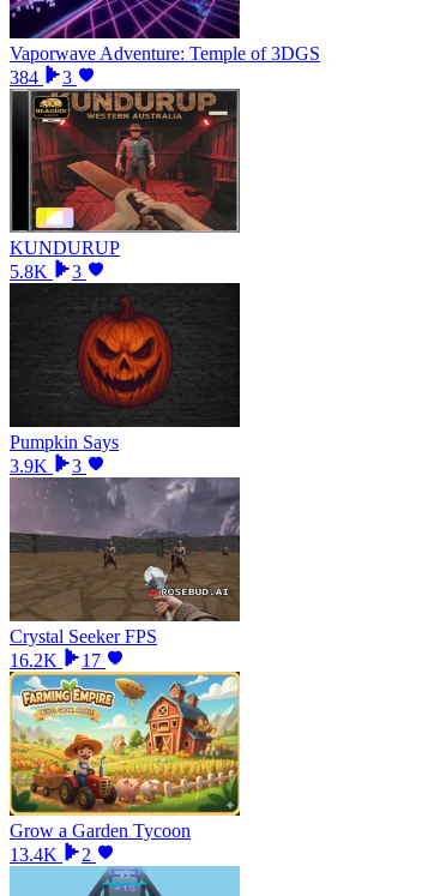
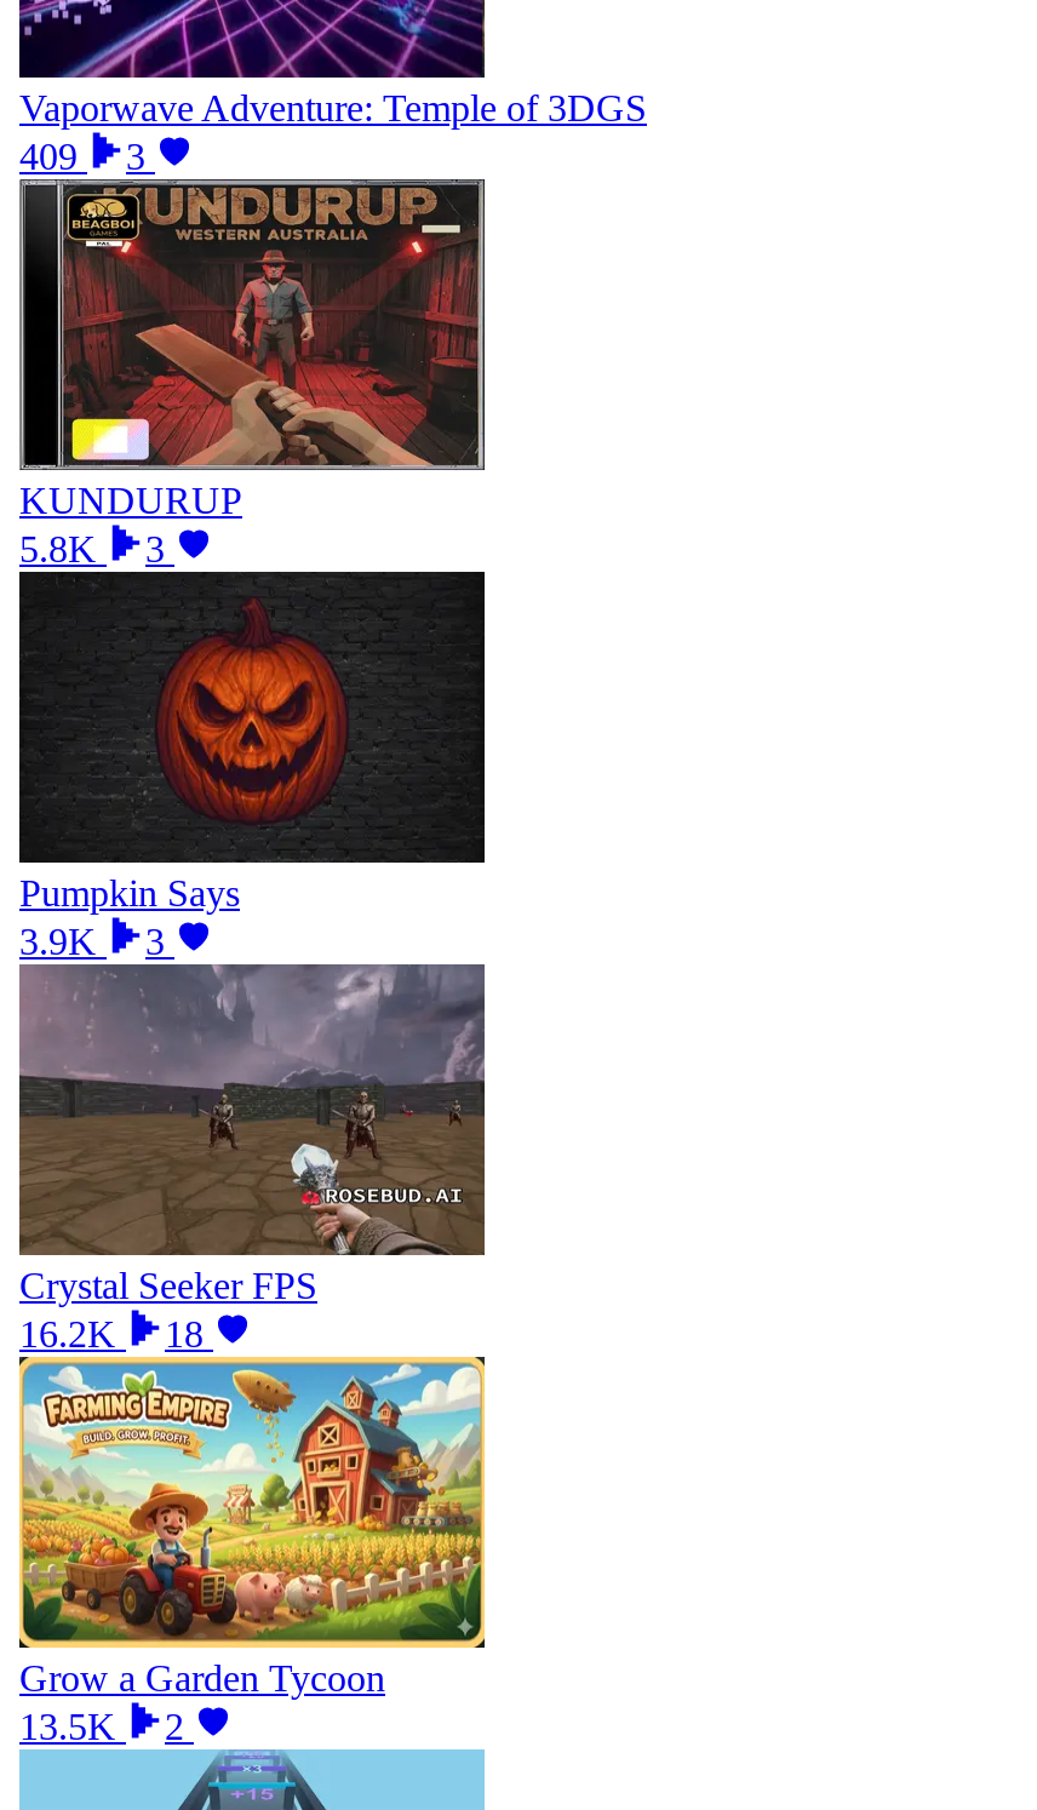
- 384 3
+ 409 3

- 16.2K 17
+ 16.2K 18

- 13.4K 2
+ 13.5K 2
